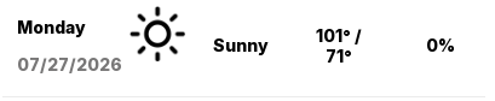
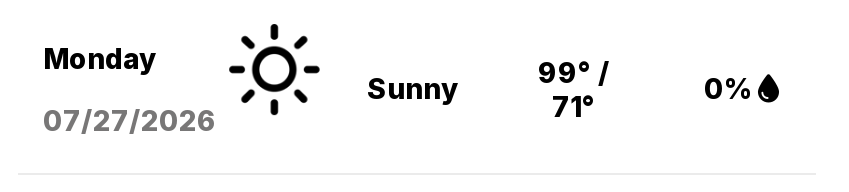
- 101° /
+ 99° /
